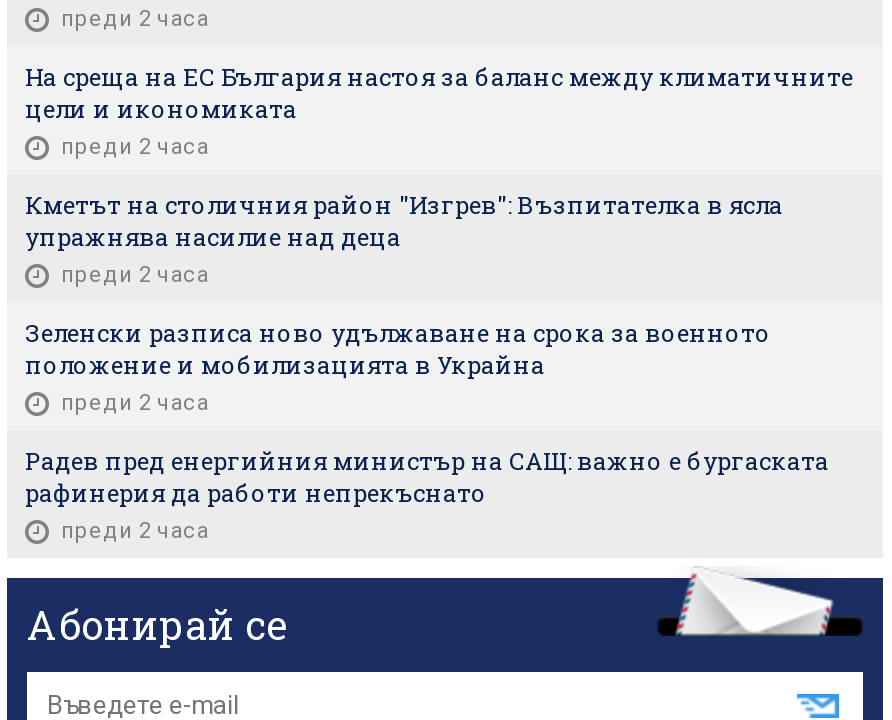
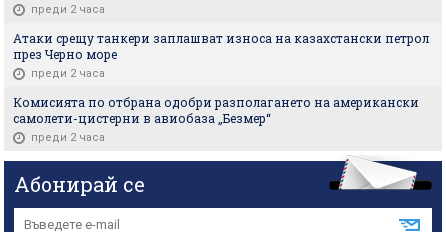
- На среща на ЕС България настоя за баланс между климатичните
- цели и икономиката
+ Атаки срещу танкери заплашват износа на казахстански петрол
+ през Черно море

- Кметът на столичния район "Изгрев": Възпитателка в ясла
- упражнява насилие над деца
- преди 2 часа
- Зеленски разписа ново удължаване на срока за военното
- положение и мобилизацията в Украйна
- преди 2 часа
- Радев пред енергийния министър на САЩ: важно е бургаската
- рафинерия да работи непрекъснато
+ Комисията по отбрана одобри разполагането на американски
+ самолети-цистерни в авиобаза „Безмер“
